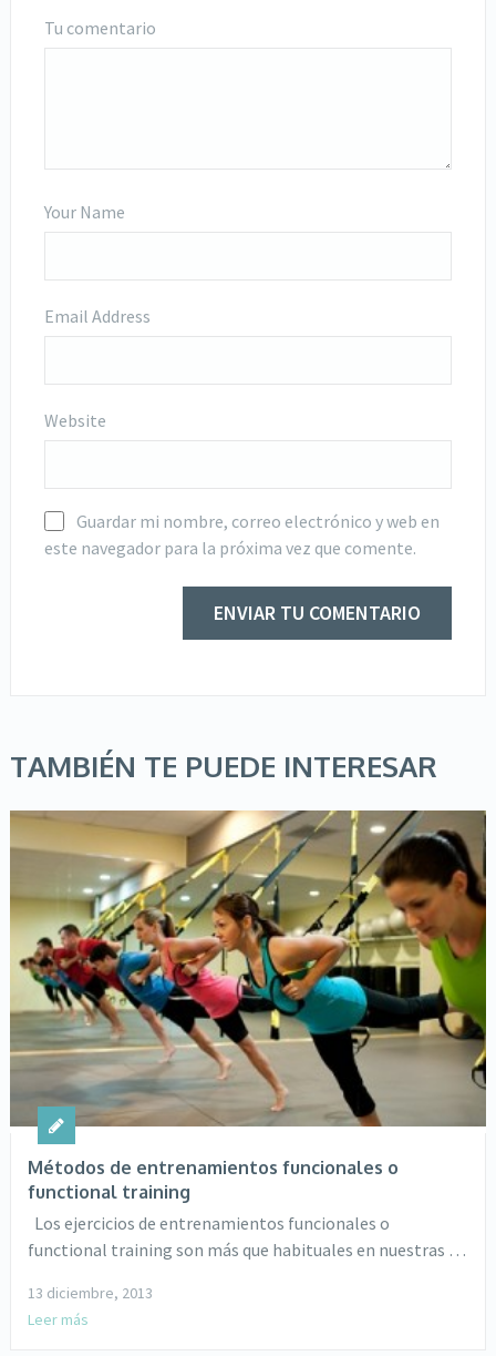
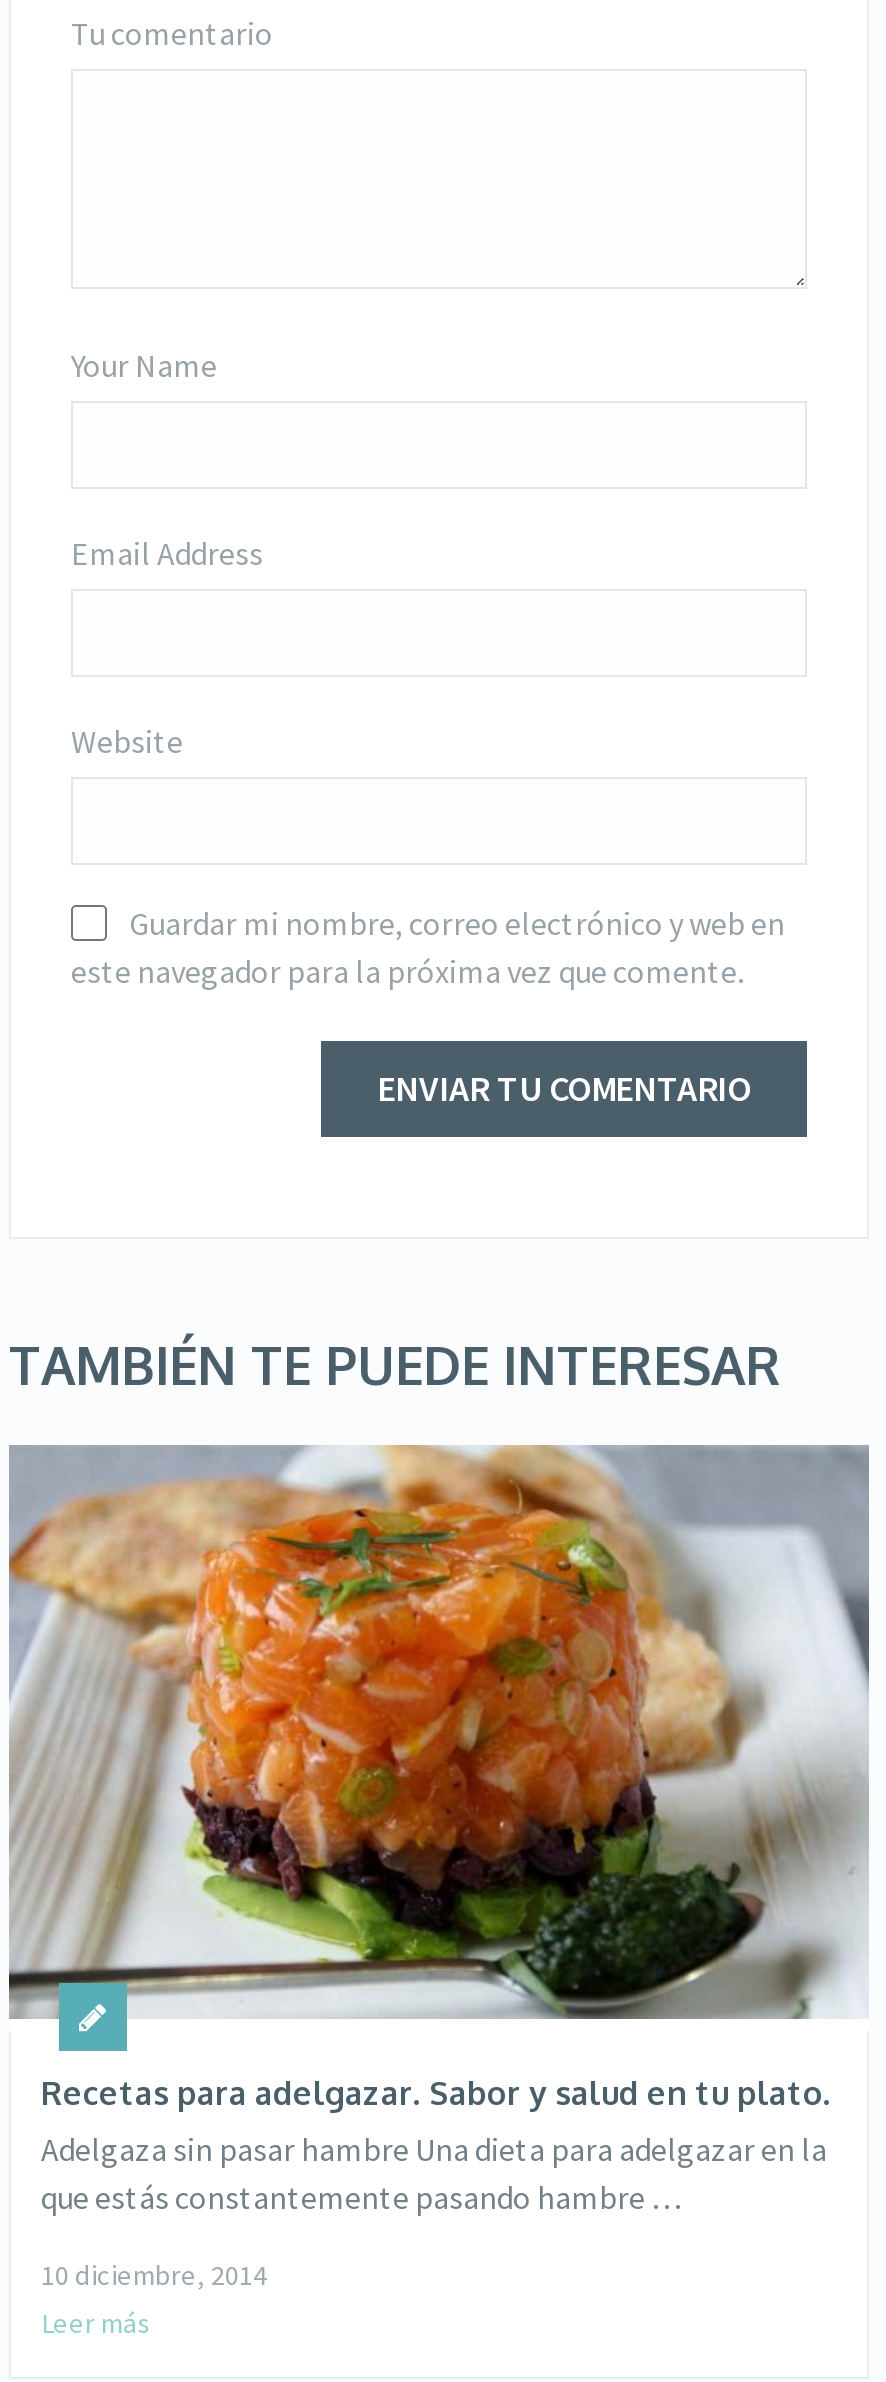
- [image]
- Métodos de entrenamientos funcionales o
- functional training
- Los ejercicios de entrenamientos funcionales o
- functional training son más que habituales en nuestras …
+ [image]
+ Recetas para adelgazar. Sabor y salud en tu plato.
+ Adelgaza sin pasar hambre Una dieta para adelgazar en la
+ que estás constantemente pasando hambre …

- 13 diciembre, 2013
+ 10 diciembre, 2014
